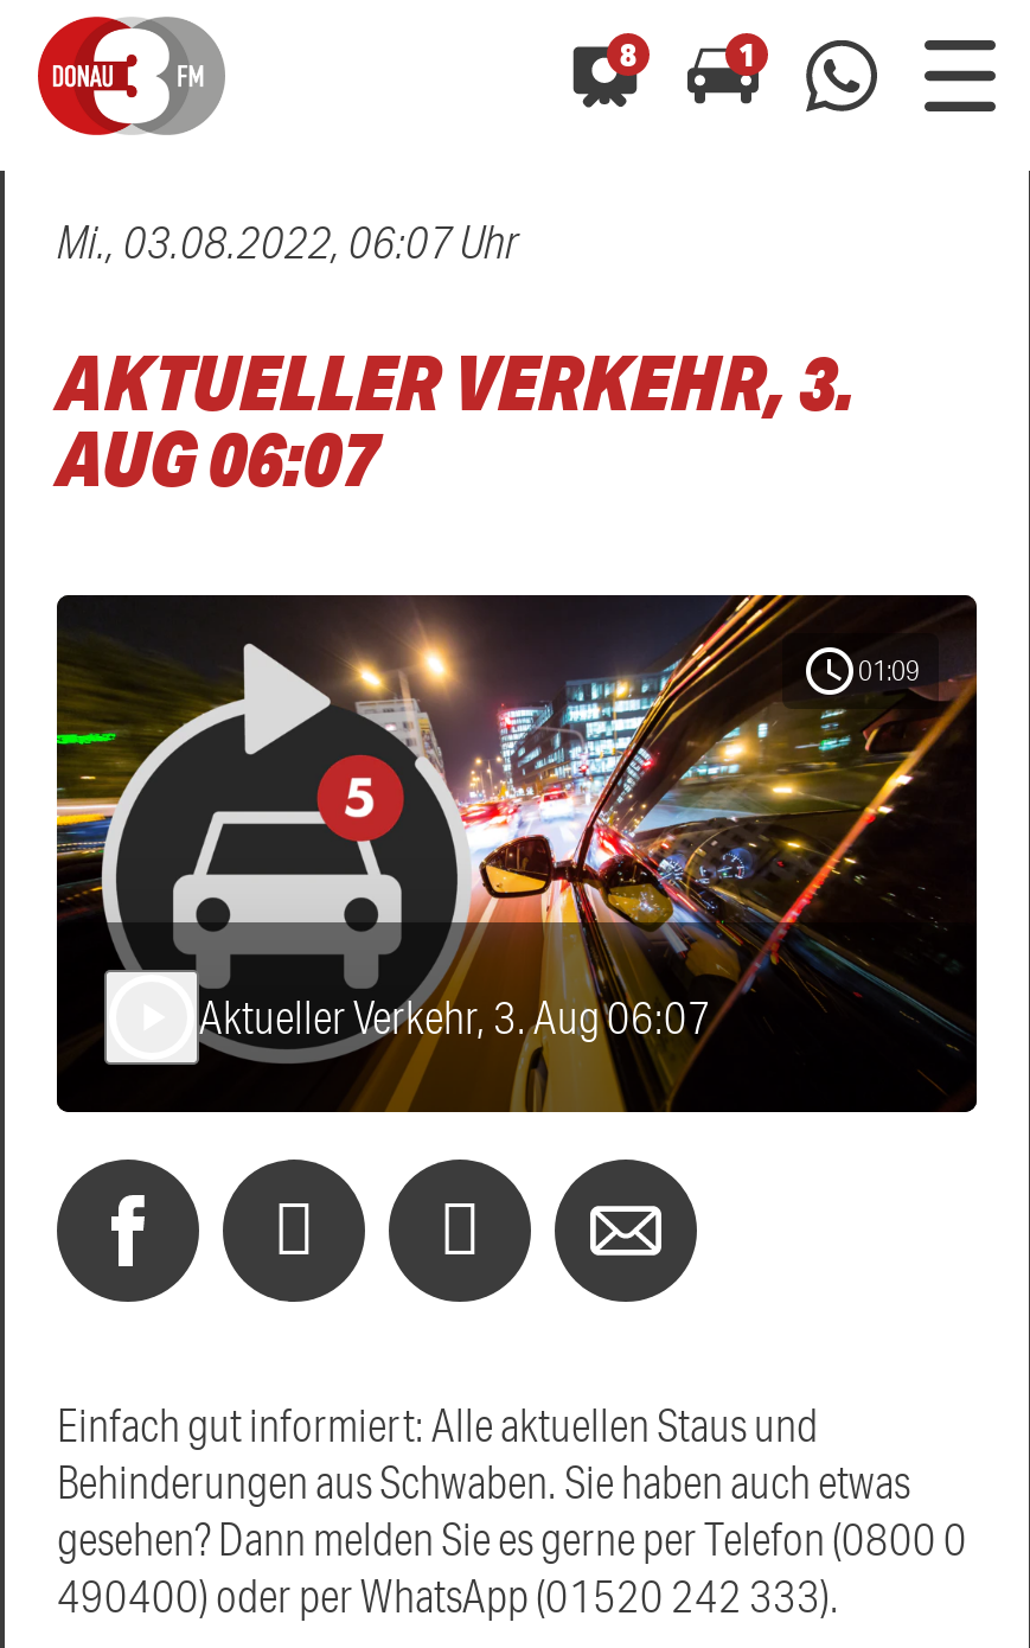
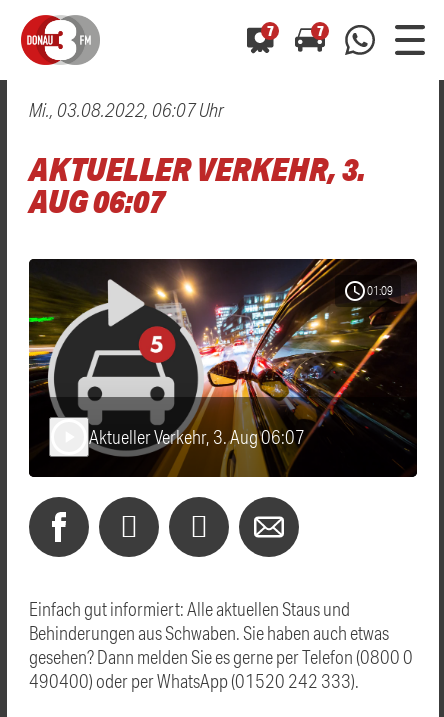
- 8
+ 7

- 1
+ 7
